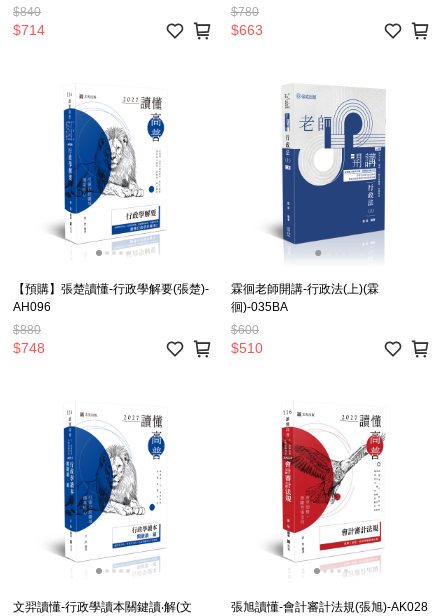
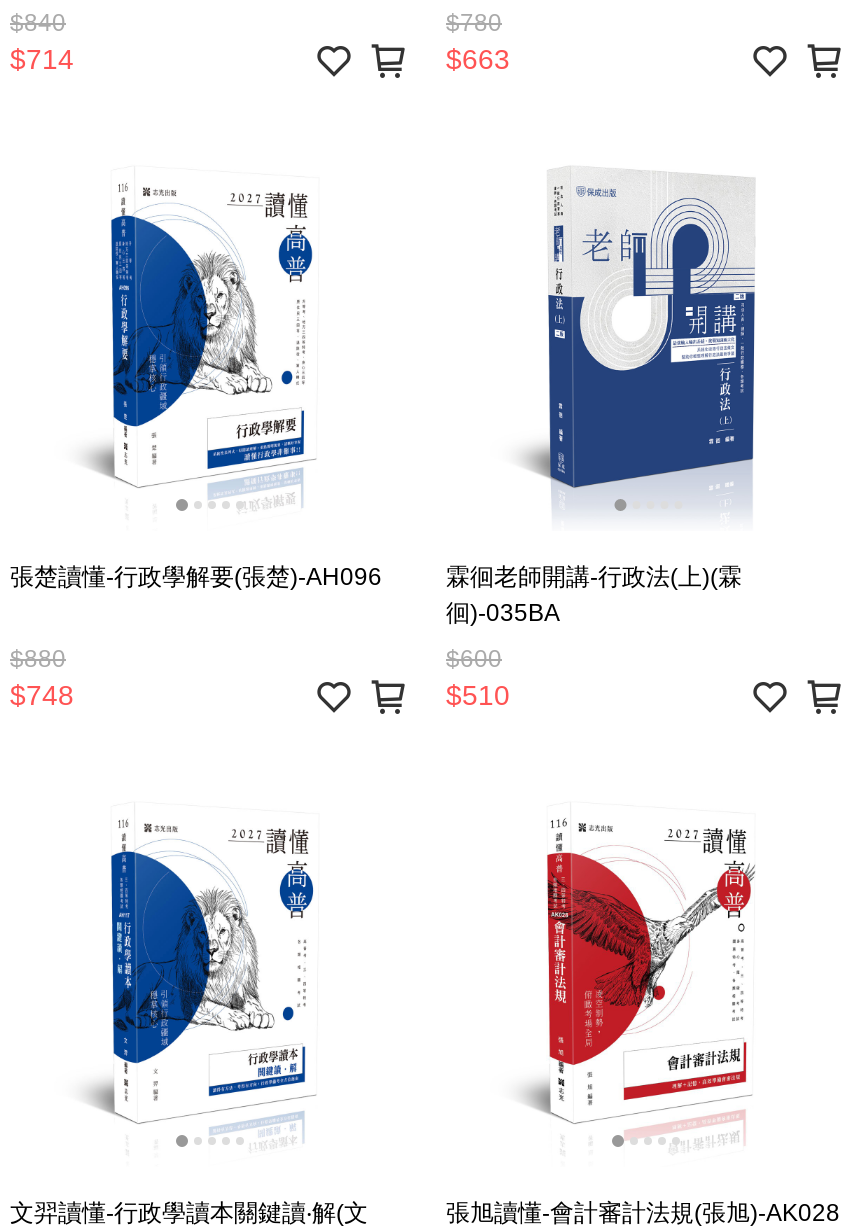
- 【預購】張楚讀懂-行政學解要(張楚)-
- AH096
+ 張楚讀懂-行政學解要(張楚)-AH096
